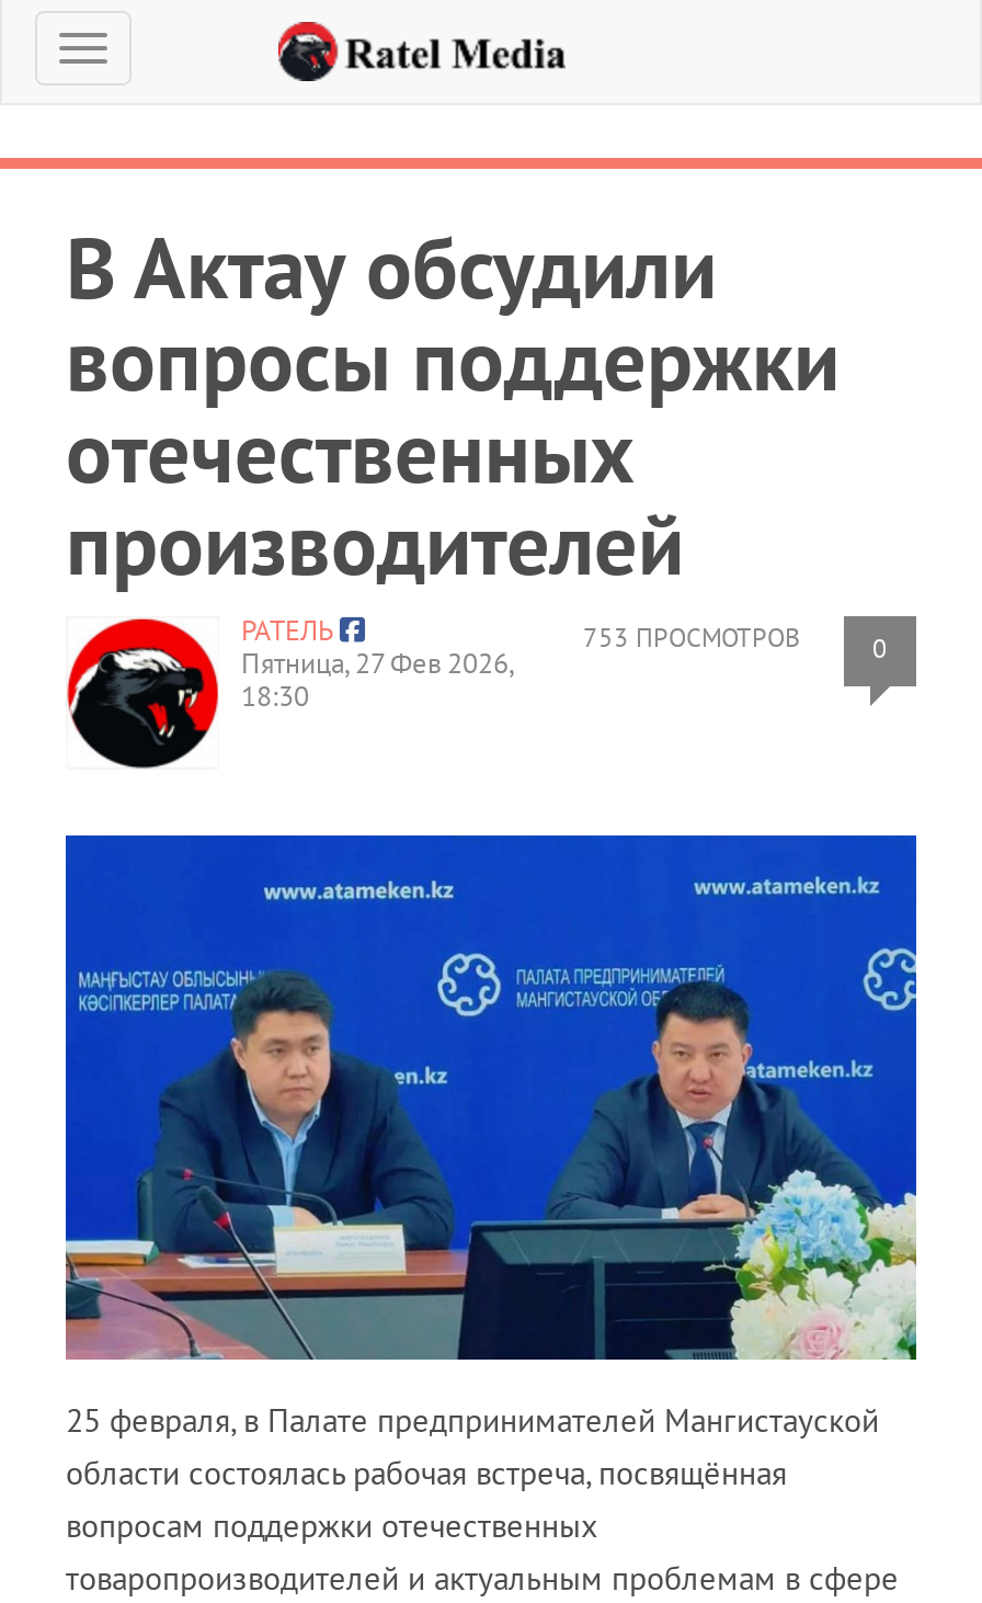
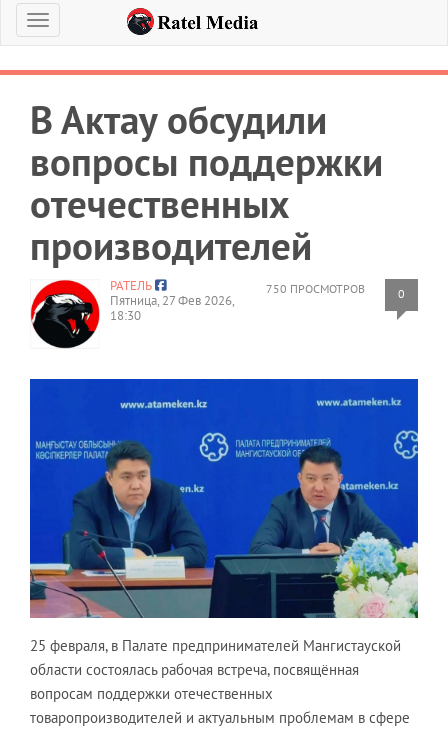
- 753 ПРОСМОТРОВ
+ 750 ПРОСМОТРОВ
